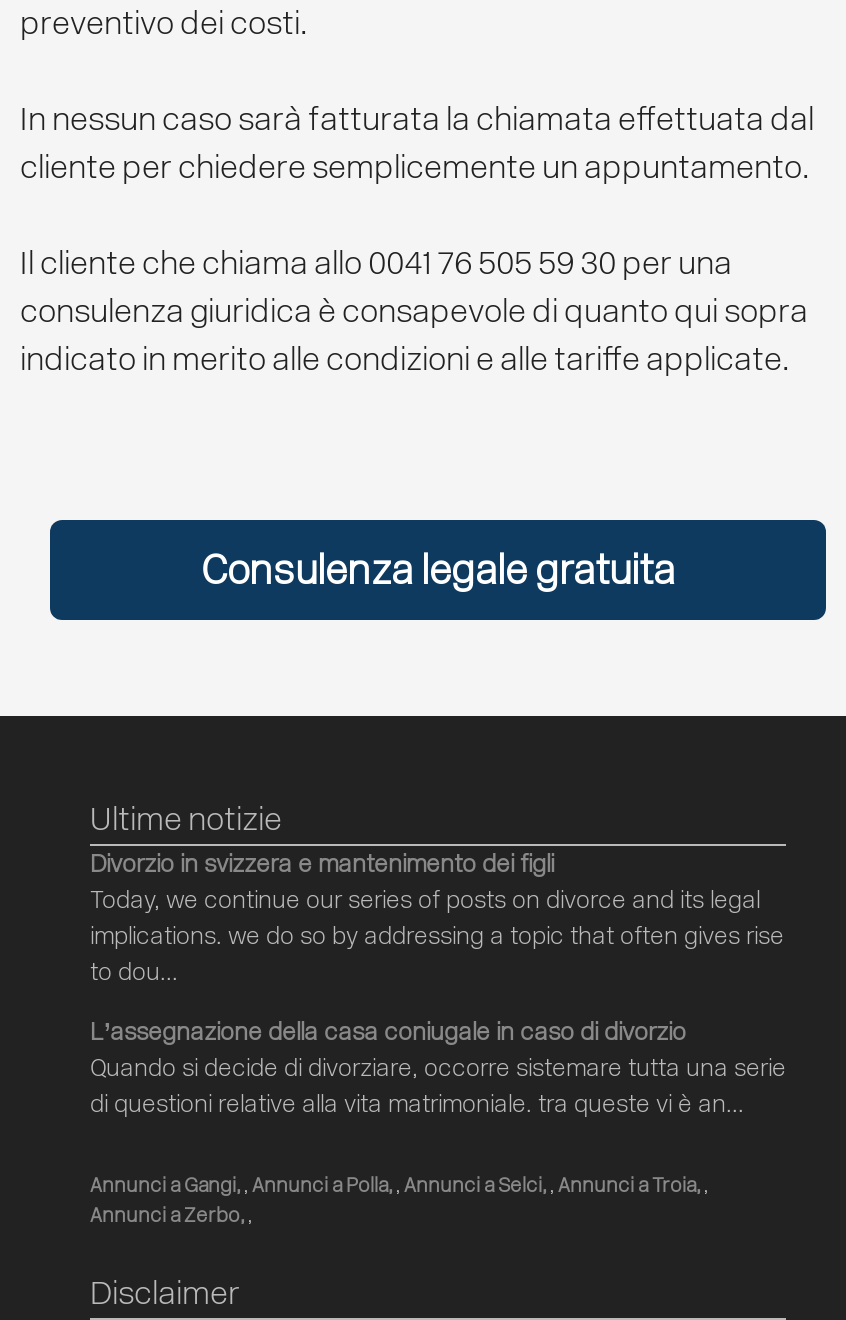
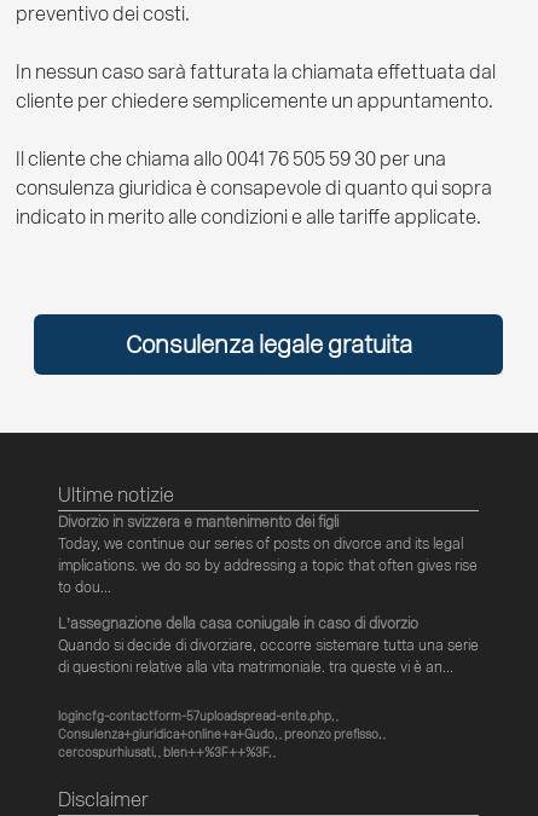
- Annunci a Gangi,, Annunci a Polla,, Annunci a Selci,, Annunci a Troia,
- Annunci a Zerbo,
+ logincfg-contactform-57uploadspread-ente.php,
+ Consulenza+giuridica+online+a+Gudo,, preonzo prefisso,
+ cercospurhiusati,, blen++%3F++%3F,
